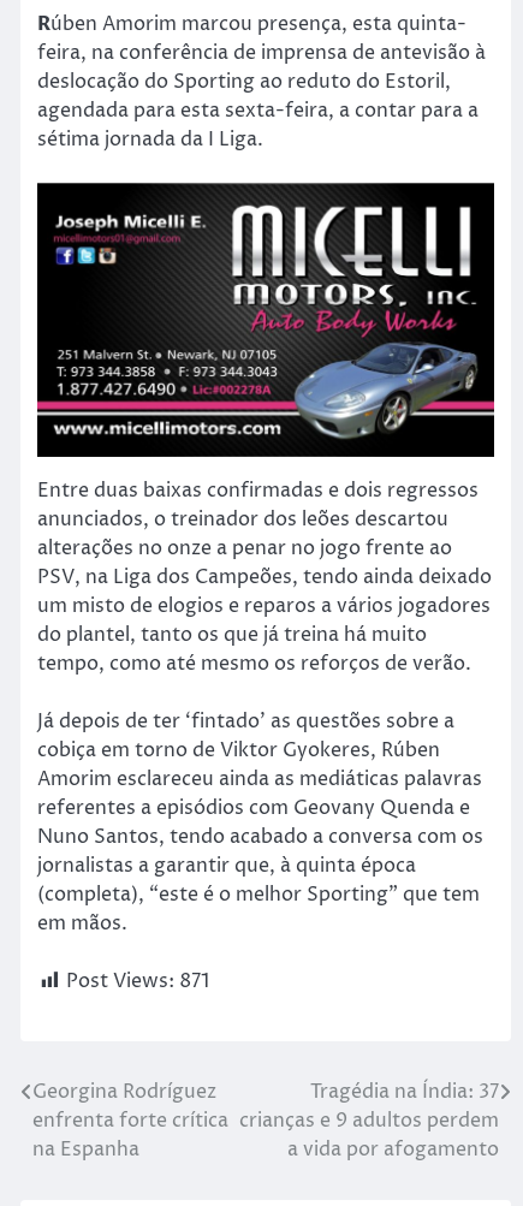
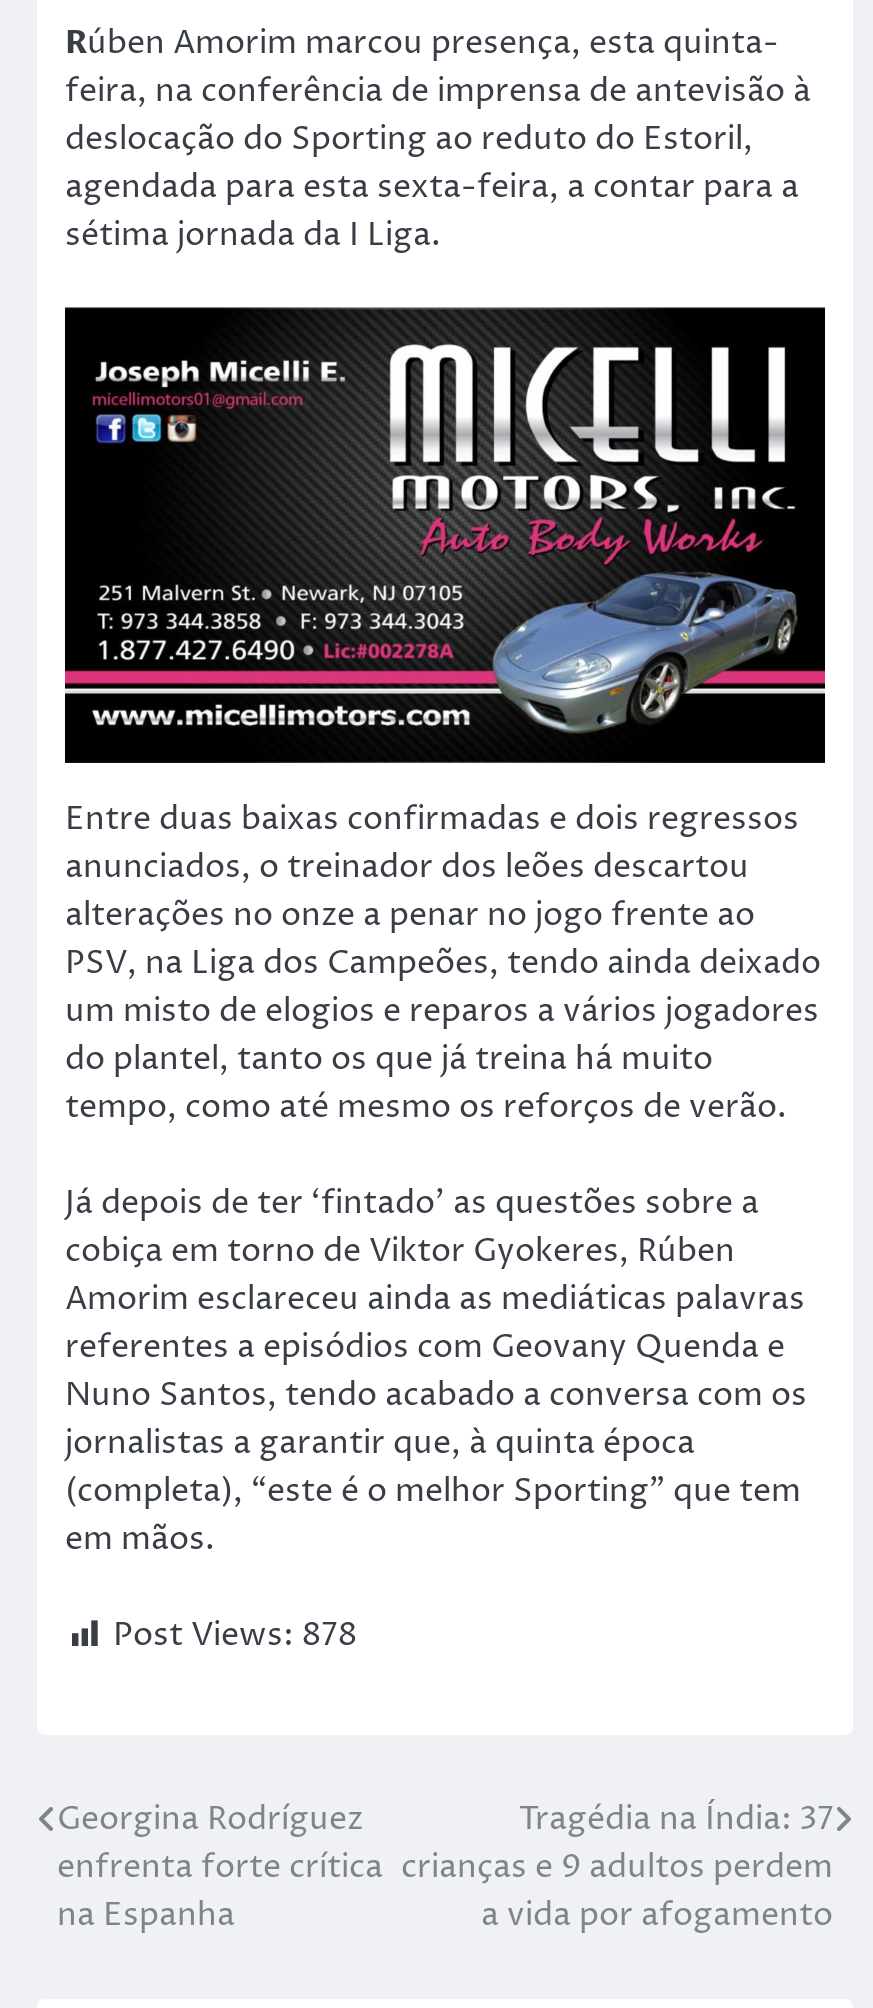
- Post Views: 871
+ Post Views: 878
